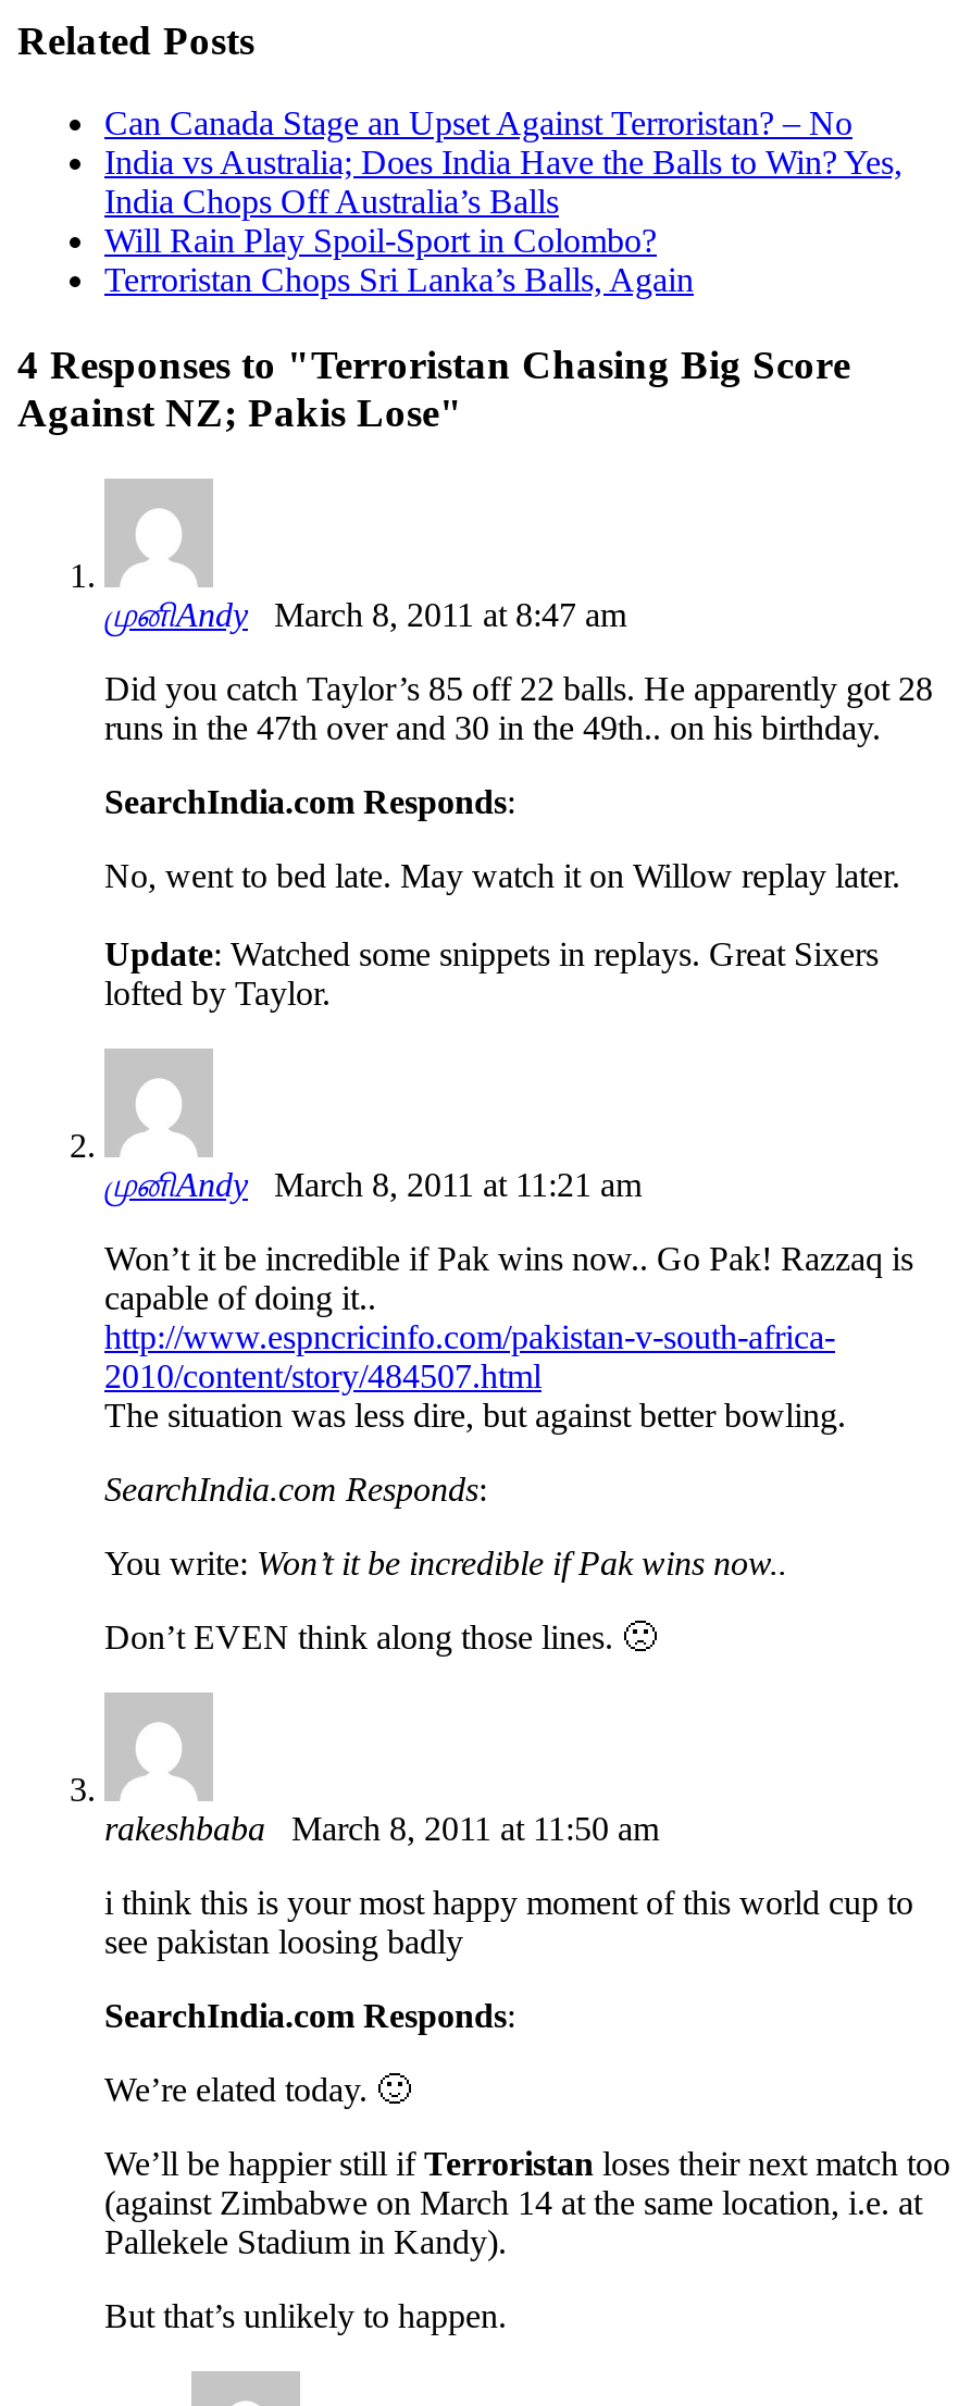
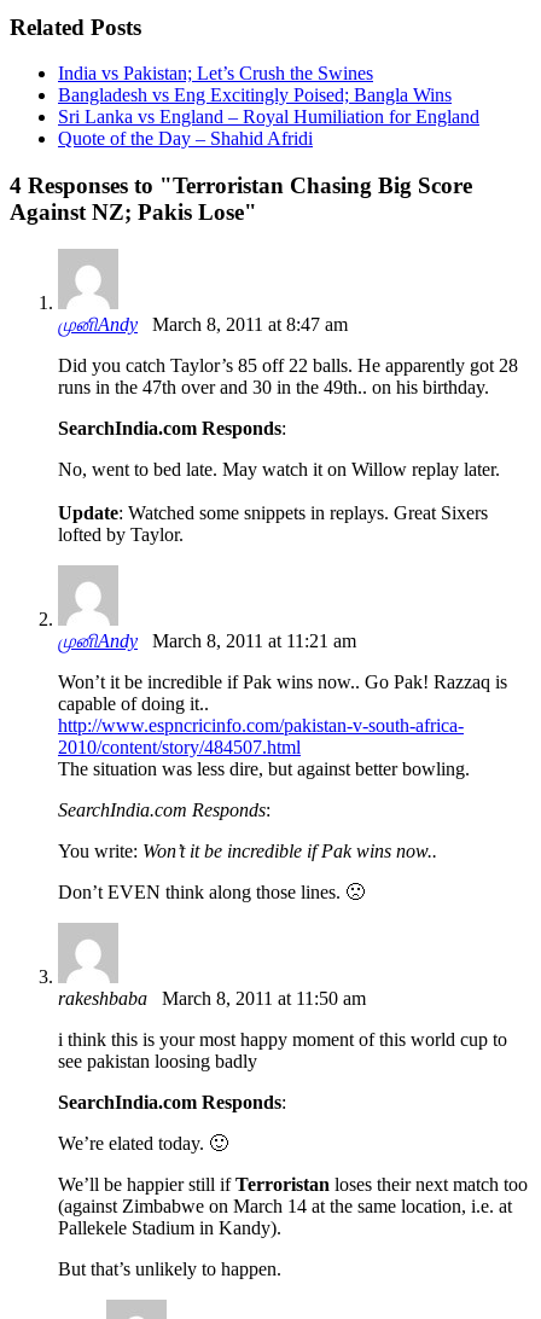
- Can Canada Stage an Upset Against Terroristan? – No
- India vs Australia; Does India Have the Balls to Win? Yes,
- India Chops Off Australia’s Balls
- Will Rain Play Spoil-Sport in Colombo?
- Terroristan Chops Sri Lanka’s Balls, Again
+ India vs Pakistan; Let’s Crush the Swines
+ Bangladesh vs Eng Excitingly Poised; Bangla Wins
+ Sri Lanka vs England – Royal Humiliation for England
+ Quote of the Day – Shahid Afridi
